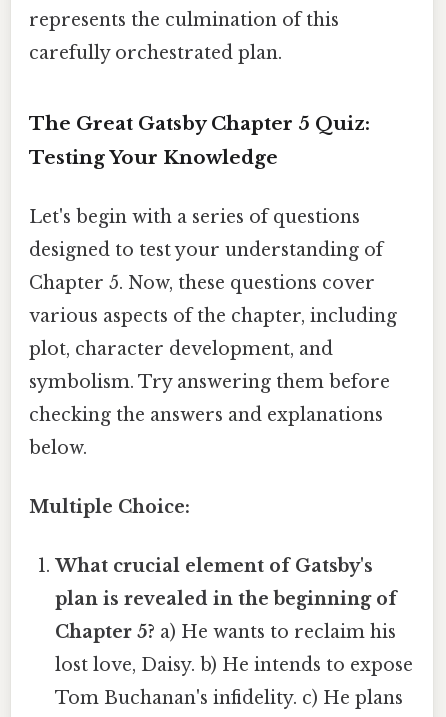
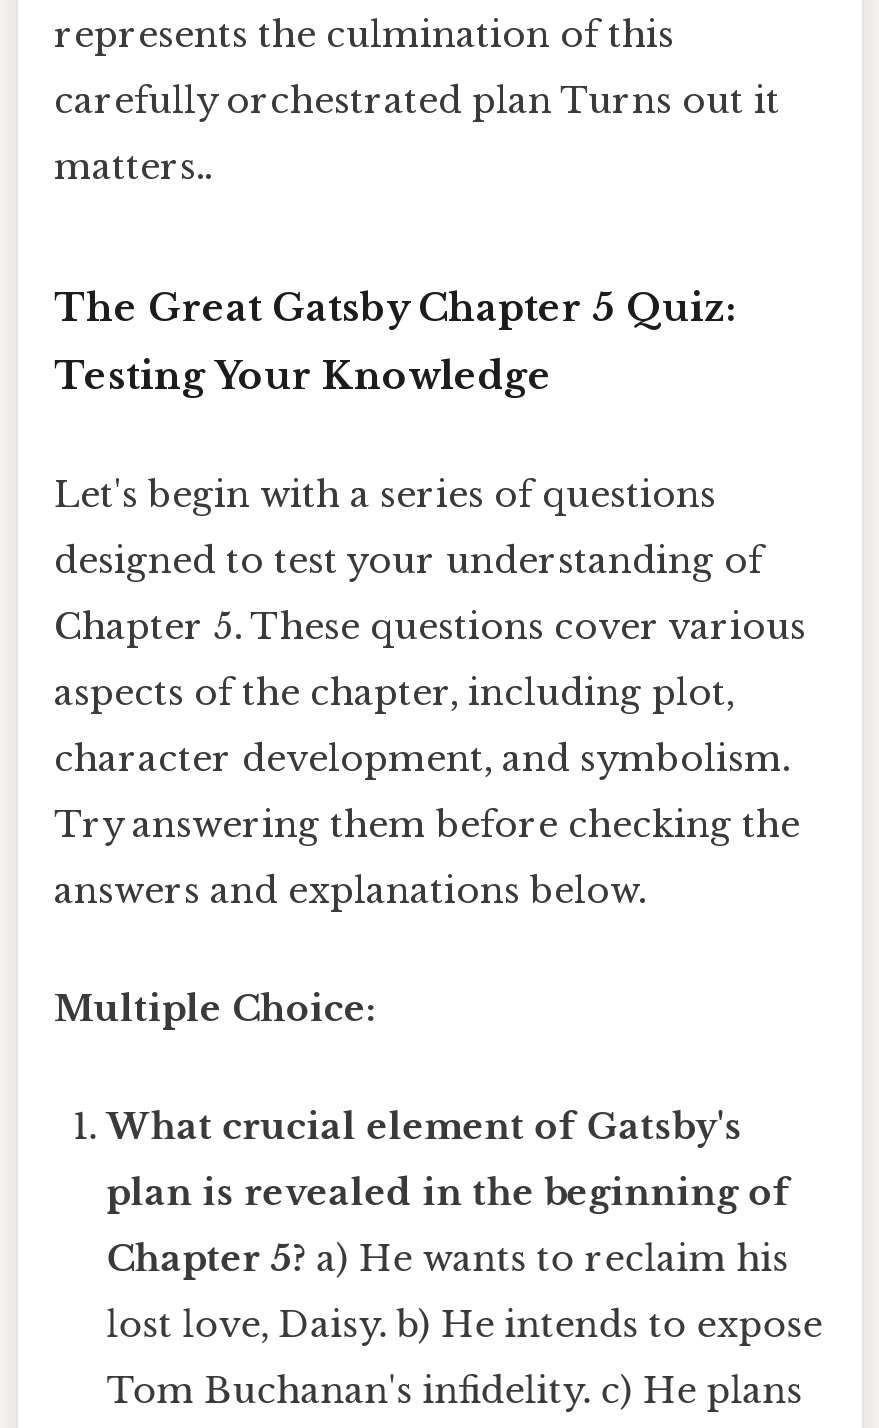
- carefully orchestrated plan.
+ carefully orchestrated plan Turns out it
+ matters..

moved down: The Great Gatsby Chapter 5 Quiz: | Testing Your Knowledge | Let's begin with a series of questions | designed to test your understanding of

- Chapter 5. Now, these questions cover
- various aspects of the chapter, including
- plot, character development, and
- symbolism. Try answering them before
- checking the answers and explanations
- below.
+ Chapter 5. These questions cover various
+ aspects of the chapter, including plot,
+ character development, and symbolism.
+ Try answering them before checking the
+ answers and explanations below.
